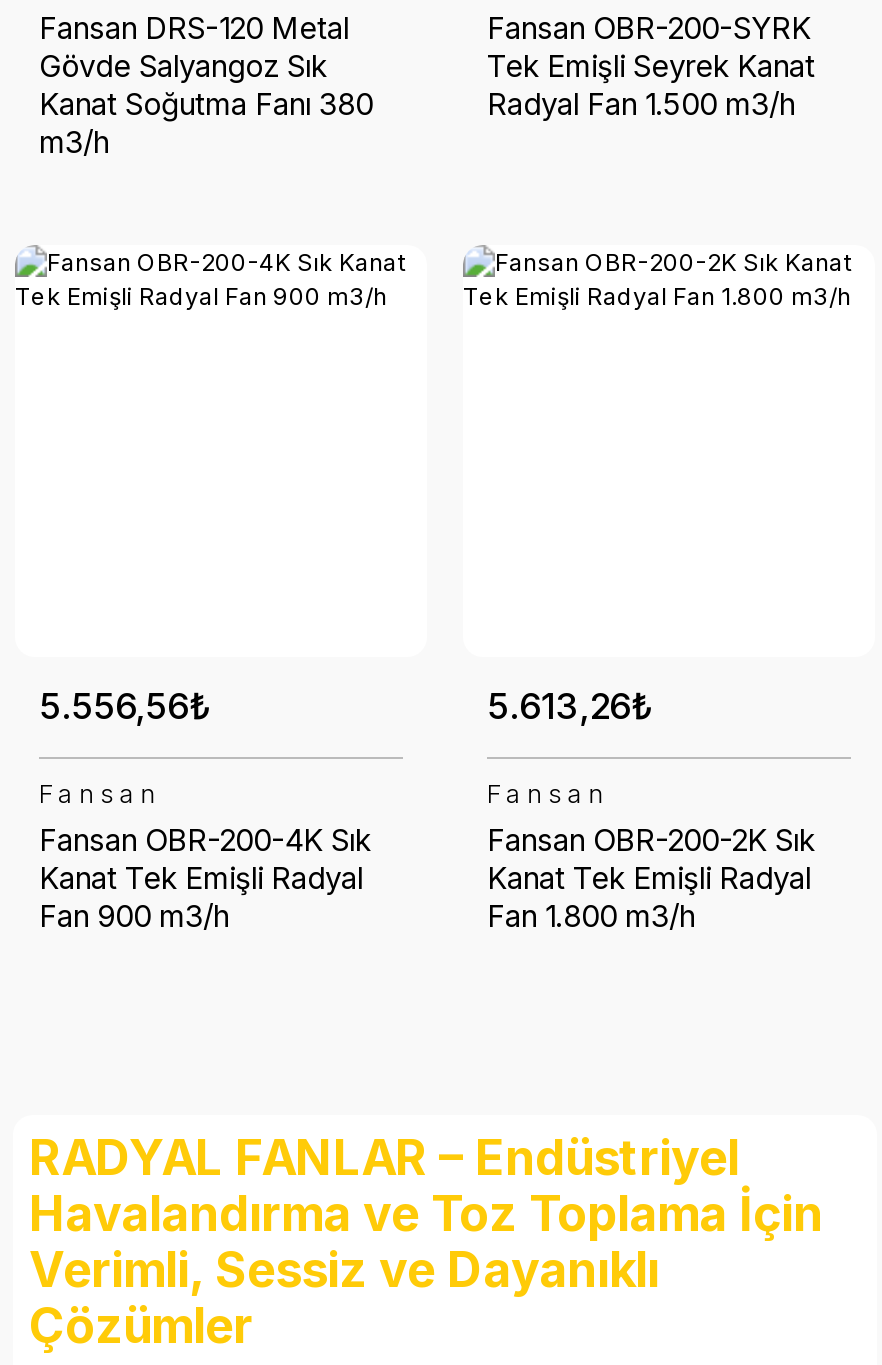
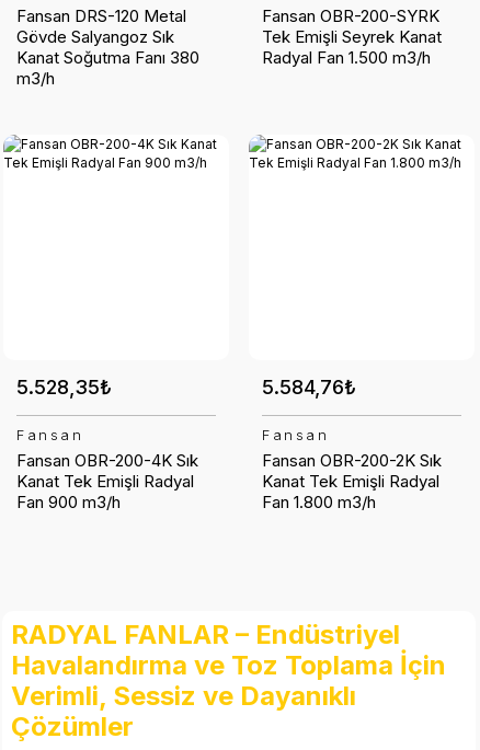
- 5.556,56₺
+ 5.528,35₺

- 5.613,26₺
+ 5.584,76₺
